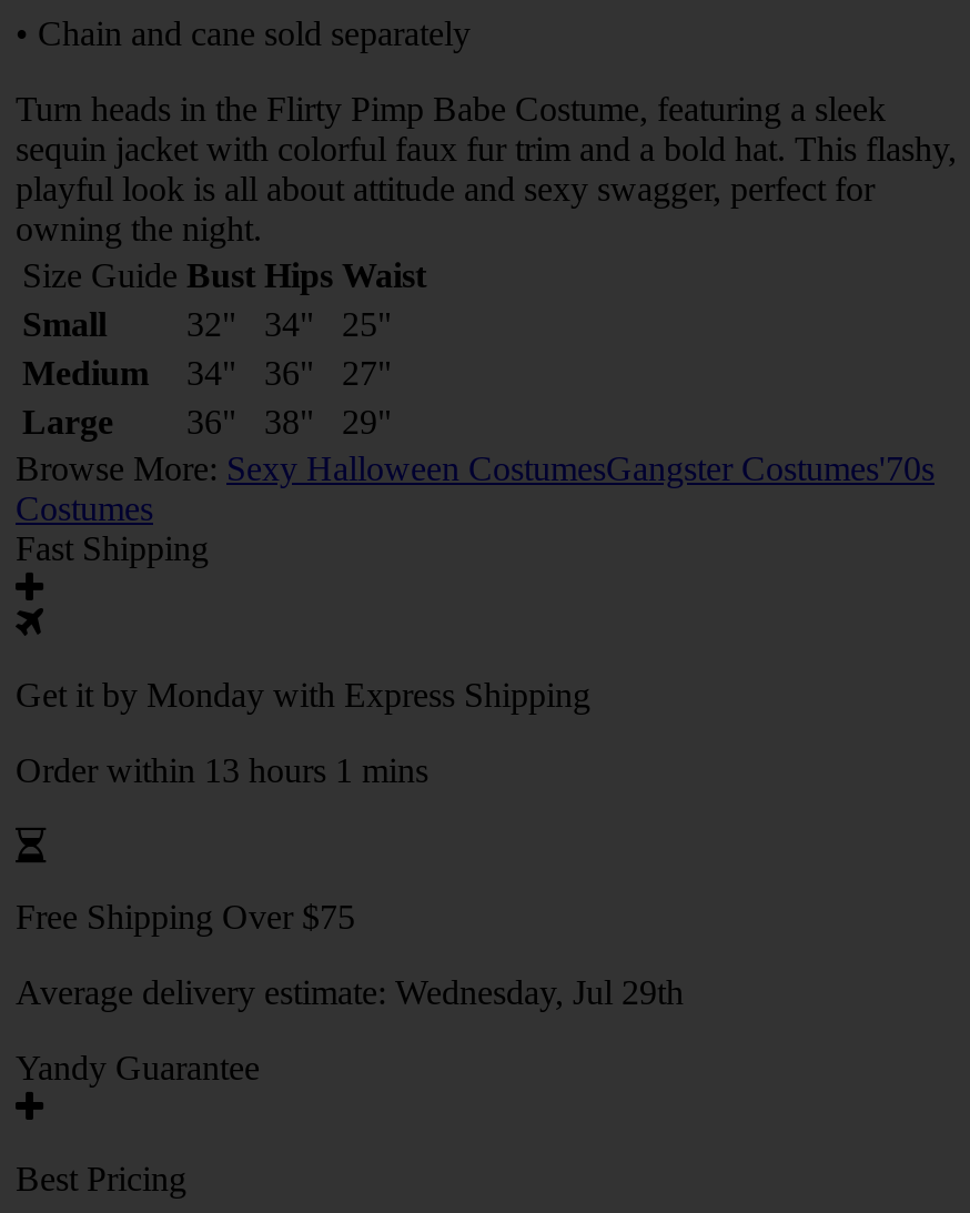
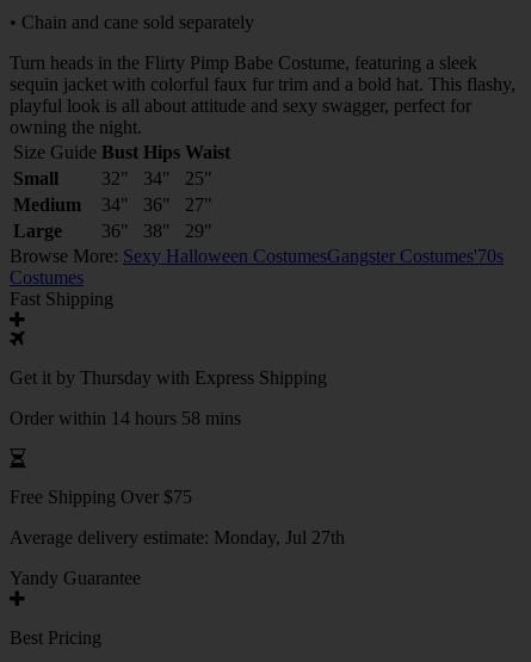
- Get it by Monday with Express Shipping
+ Get it by Thursday with Express Shipping

- Order within 13 hours 1 mins
+ Order within 14 hours 58 mins

- Average delivery estimate: Wednesday, Jul 29th
+ Average delivery estimate: Monday, Jul 27th
